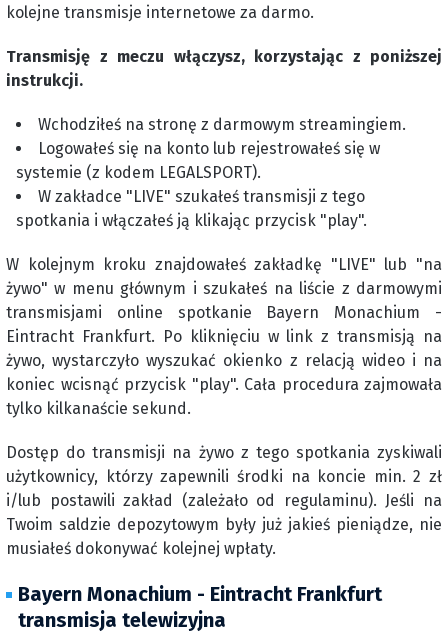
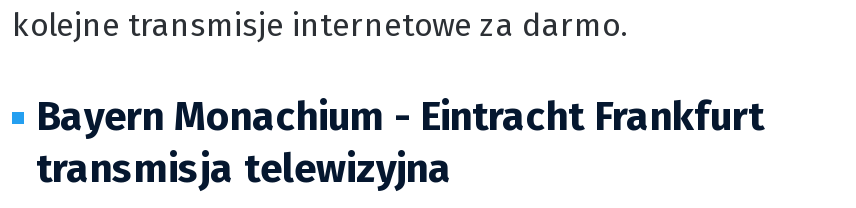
- Transmisję z meczu włączysz, korzystając z poniższej
- instrukcji.
- Wchodziłeś na stronę z darmowym streamingiem.
- Logowałeś się na konto lub rejestrowałeś się w
- systemie (z kodem LEGALSPORT).
- W zakładce "LIVE" szukałeś transmisji z tego
- spotkania i włączałeś ją klikając przycisk "play".
- W kolejnym kroku znajdowałeś zakładkę "LIVE" lub "na
- żywo" w menu głównym i szukałeś na liście z darmowymi
- transmisjami online spotkanie Bayern Monachium -
- Eintracht Frankfurt. Po kliknięciu w link z transmisją na
- żywo, wystarczyło wyszukać okienko z relacją wideo i na
- koniec wcisnąć przycisk "play". Cała procedura zajmowała
- tylko kilkanaście sekund.
- Dostęp do transmisji na żywo z tego spotkania zyskiwali
- użytkownicy, którzy zapewnili środki na koncie min. 2 zł
- i/lub postawili zakład (zależało od regulaminu). Jeśli na
- Twoim saldzie depozytowym były już jakieś pieniądze, nie
- musiałeś dokonywać kolejnej wpłaty.
